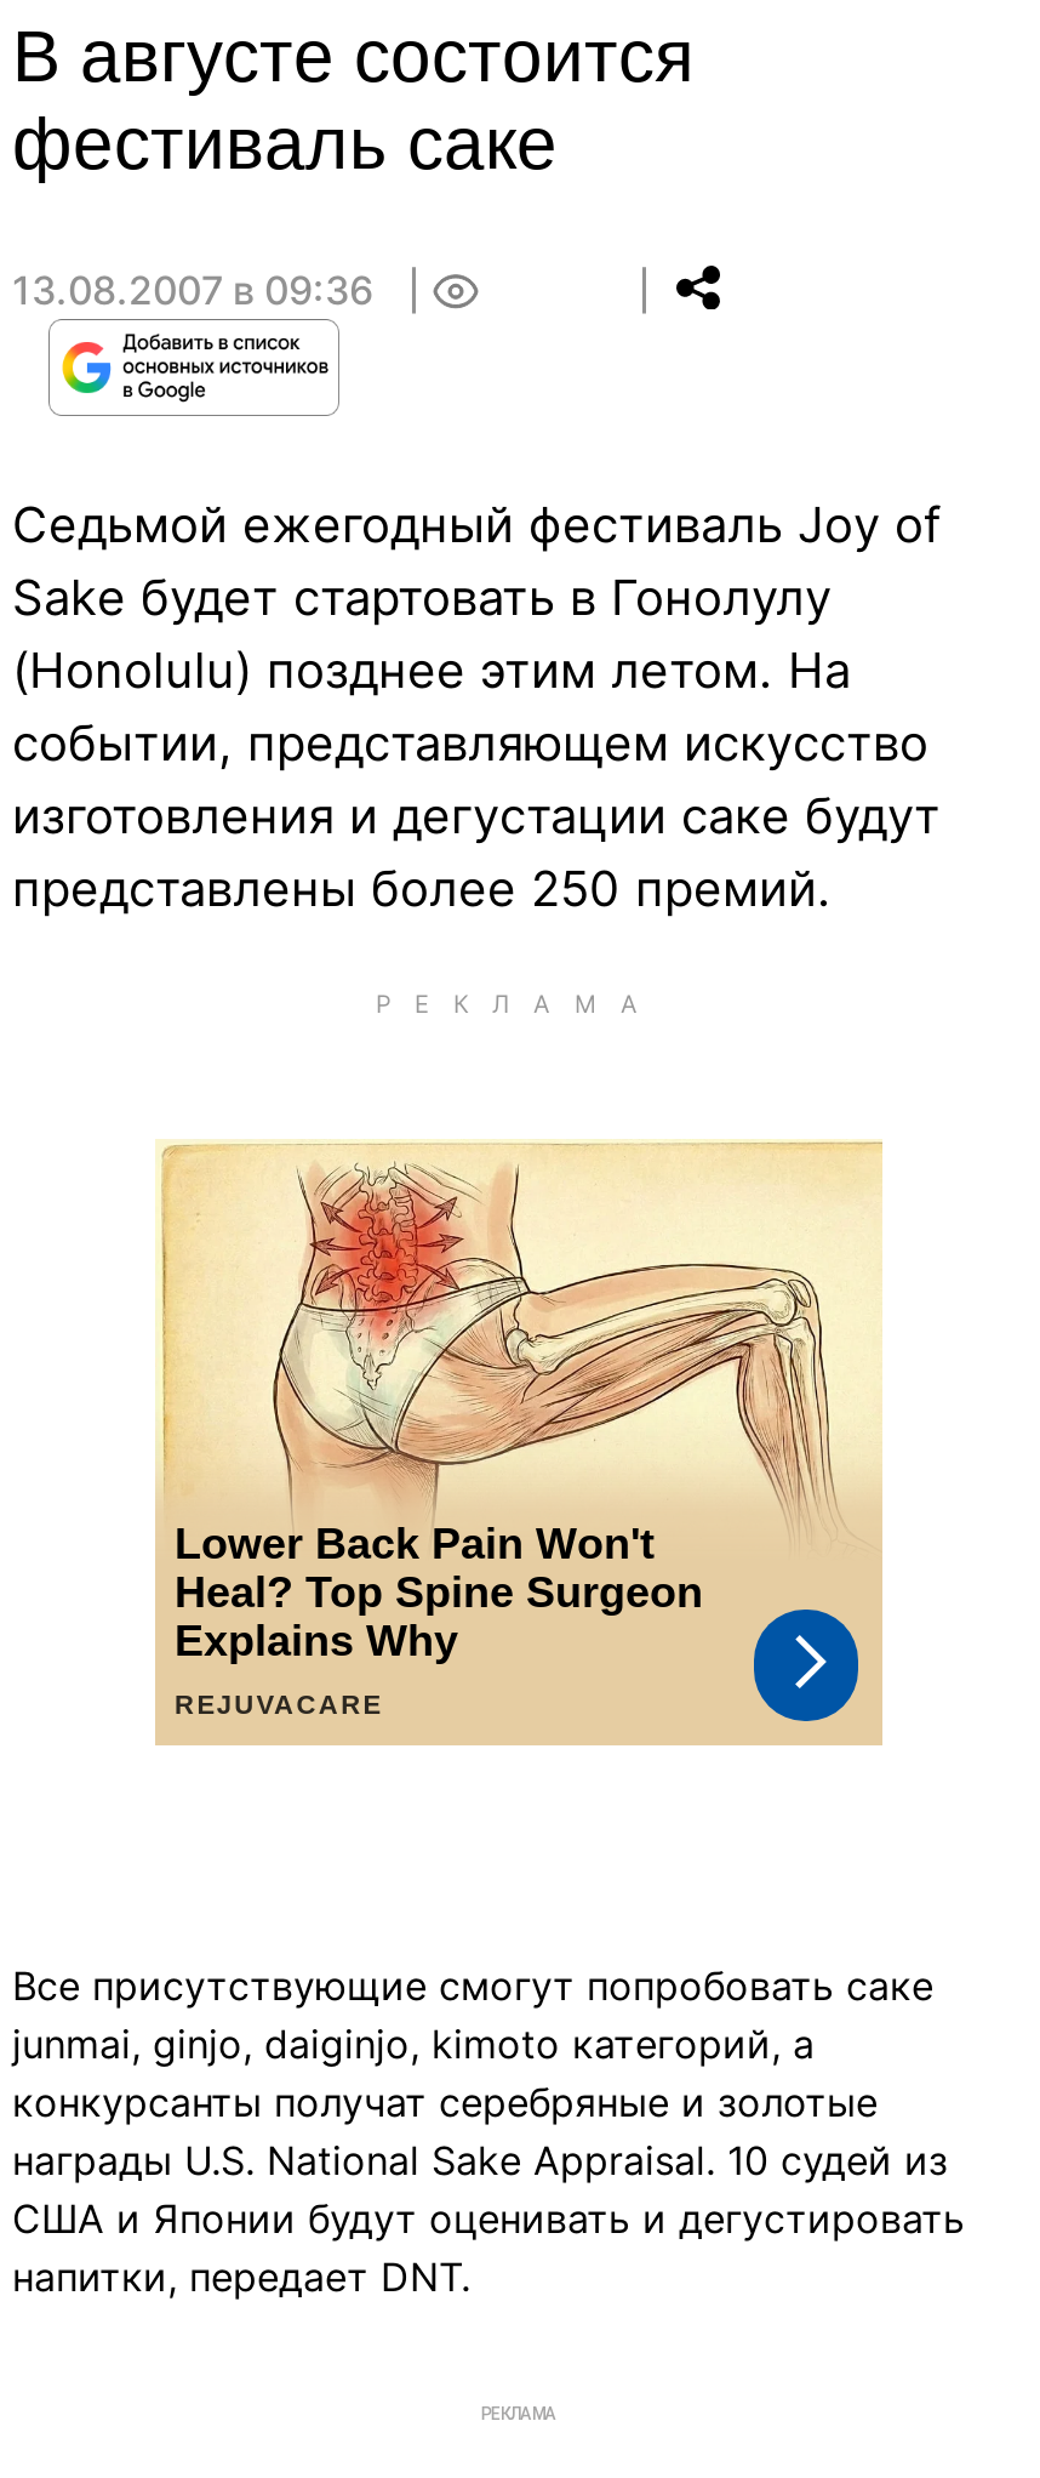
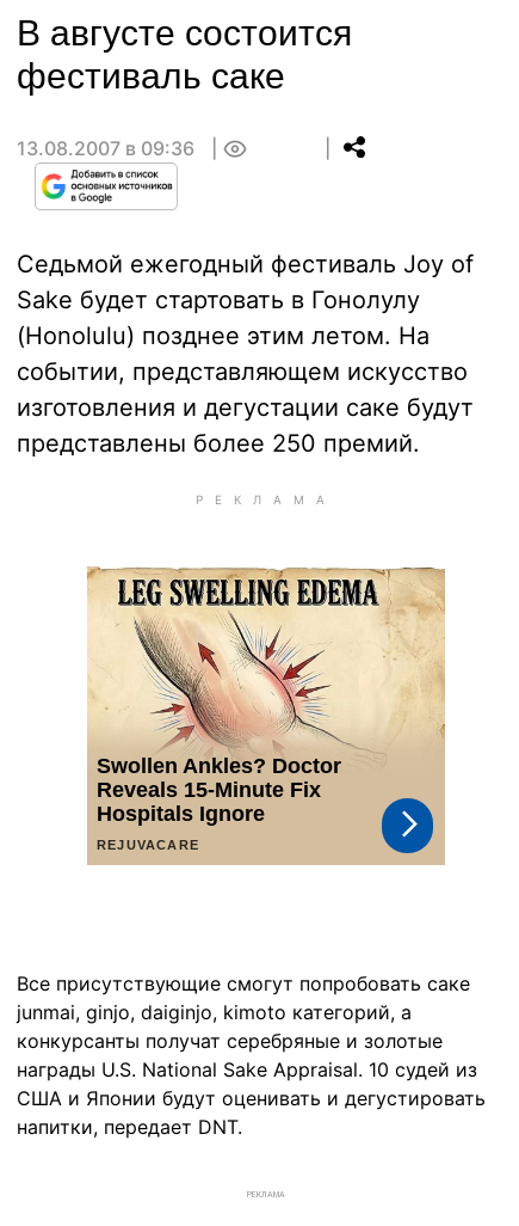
- [image]
+ [image]
